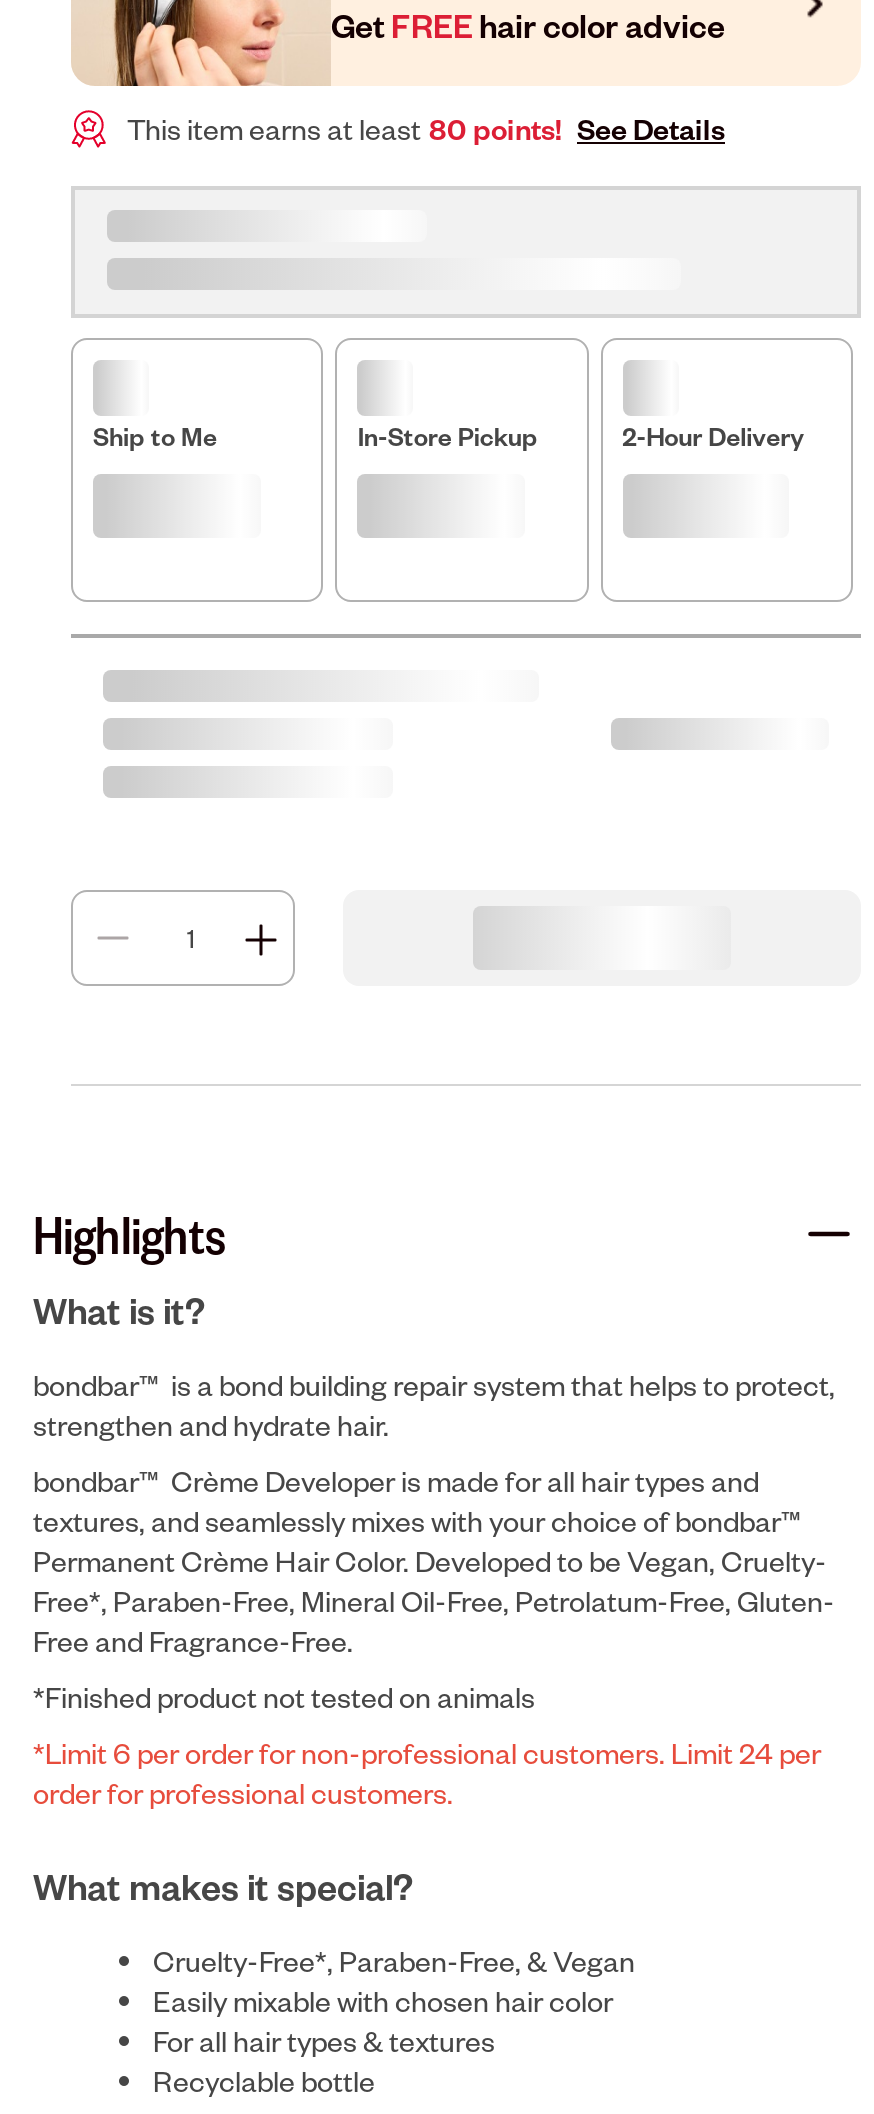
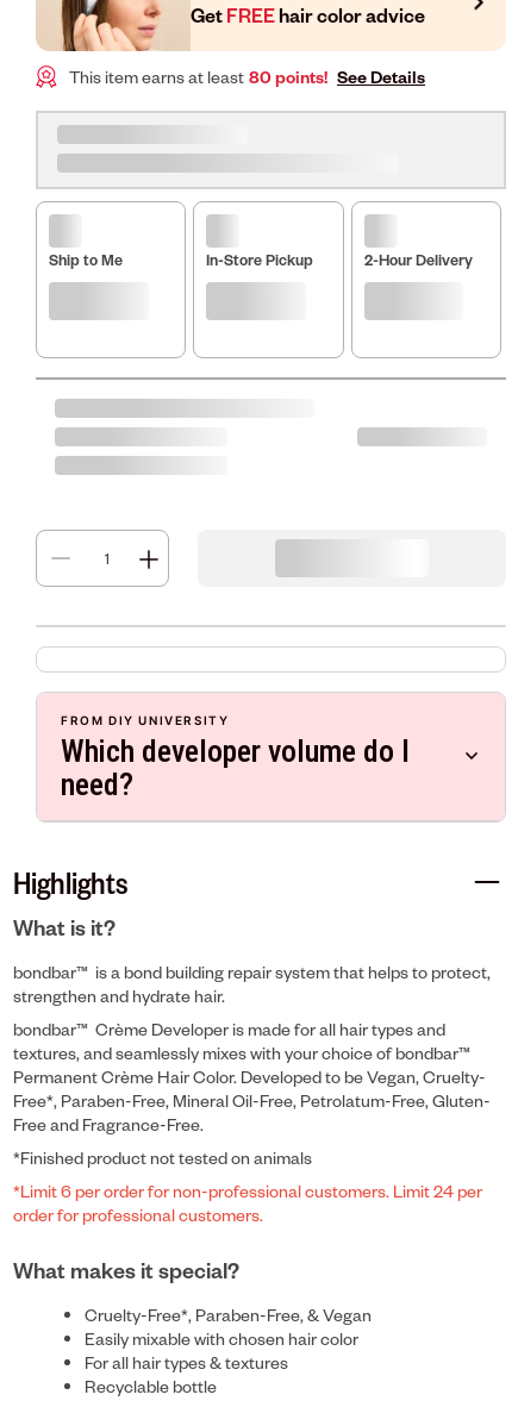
+ [image]
+ FROM DIY UNIVERSITY
+ Which developer volume do I
+ need?
